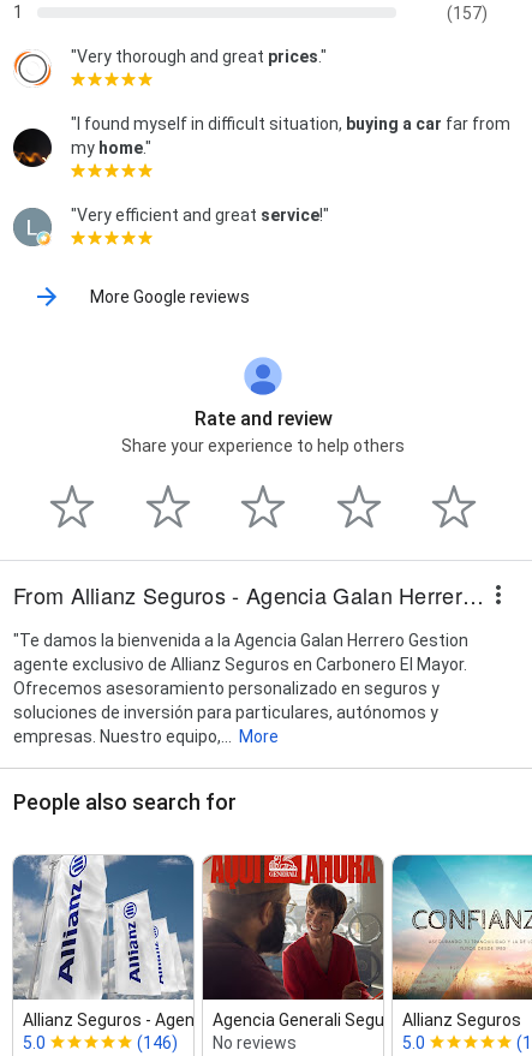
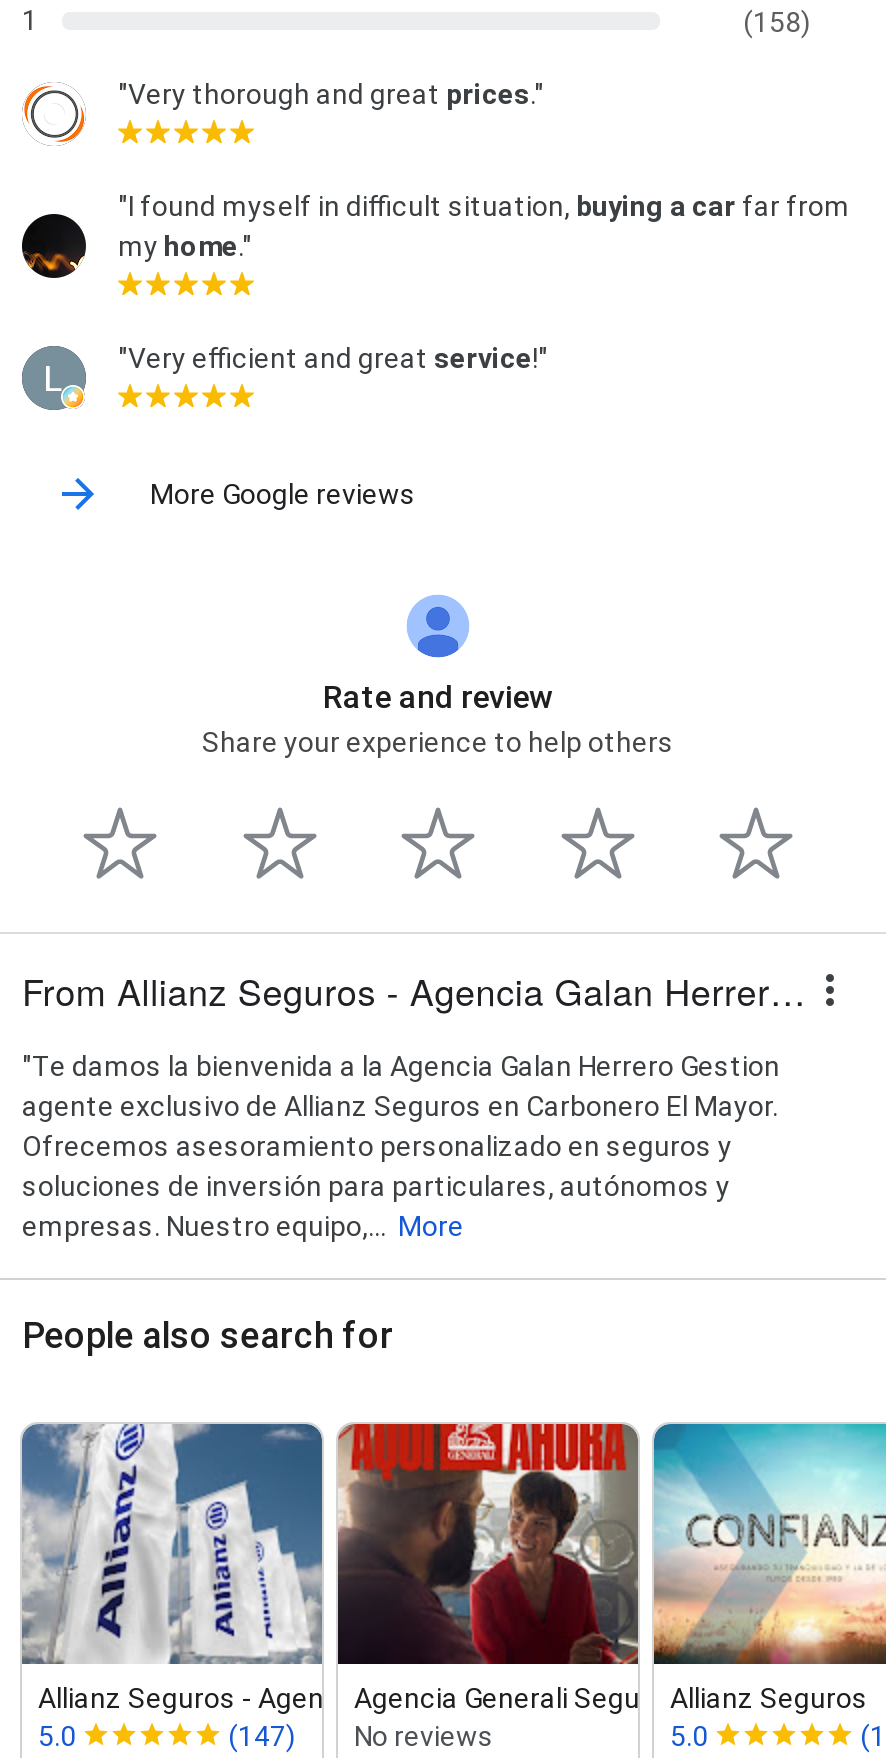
- (157)
+ (158)

- (146) No reviews
+ (147) No reviews
